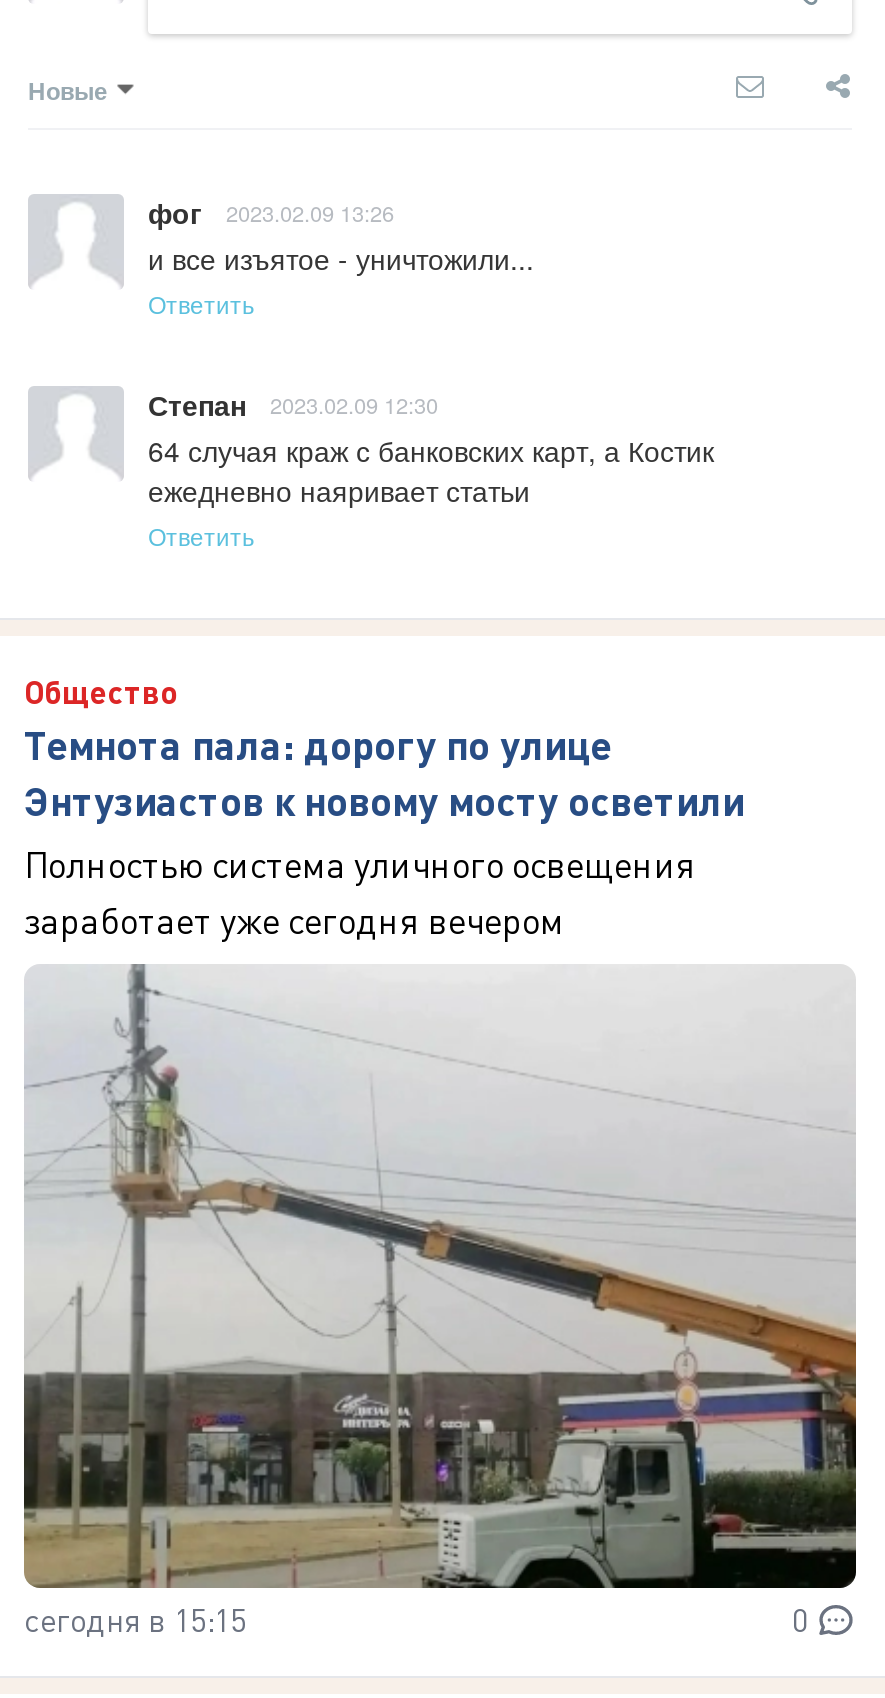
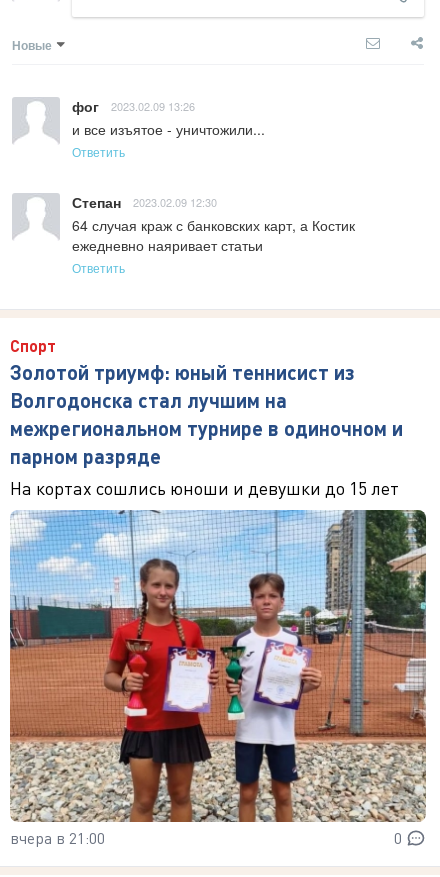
- Общество
- Темнота пала: дорогу по улице
- Энтузиастов к новому мосту осветили
- Полностью система уличного освещения
- заработает уже сегодня вечером
+ Спорт
+ Золотой триумф: юный теннисист из
+ Волгодонска стал лучшим на
+ межрегиональном турнире в одиночном и
+ парном разряде
+ На кортах сошлись юноши и девушки до 15 лет

- [image]
- сегодня в 15:15
+ [image]
+ вчера в 21:00
